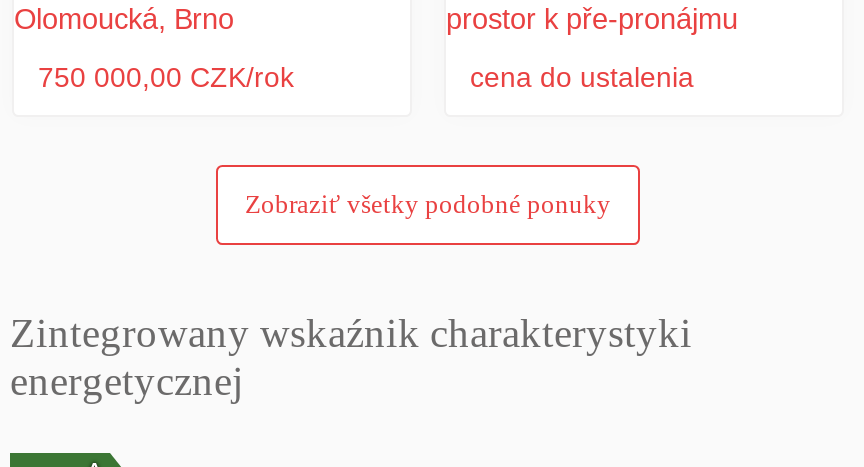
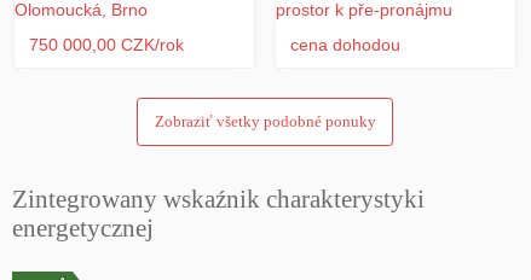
- cena do ustalenia
+ cena dohodou
